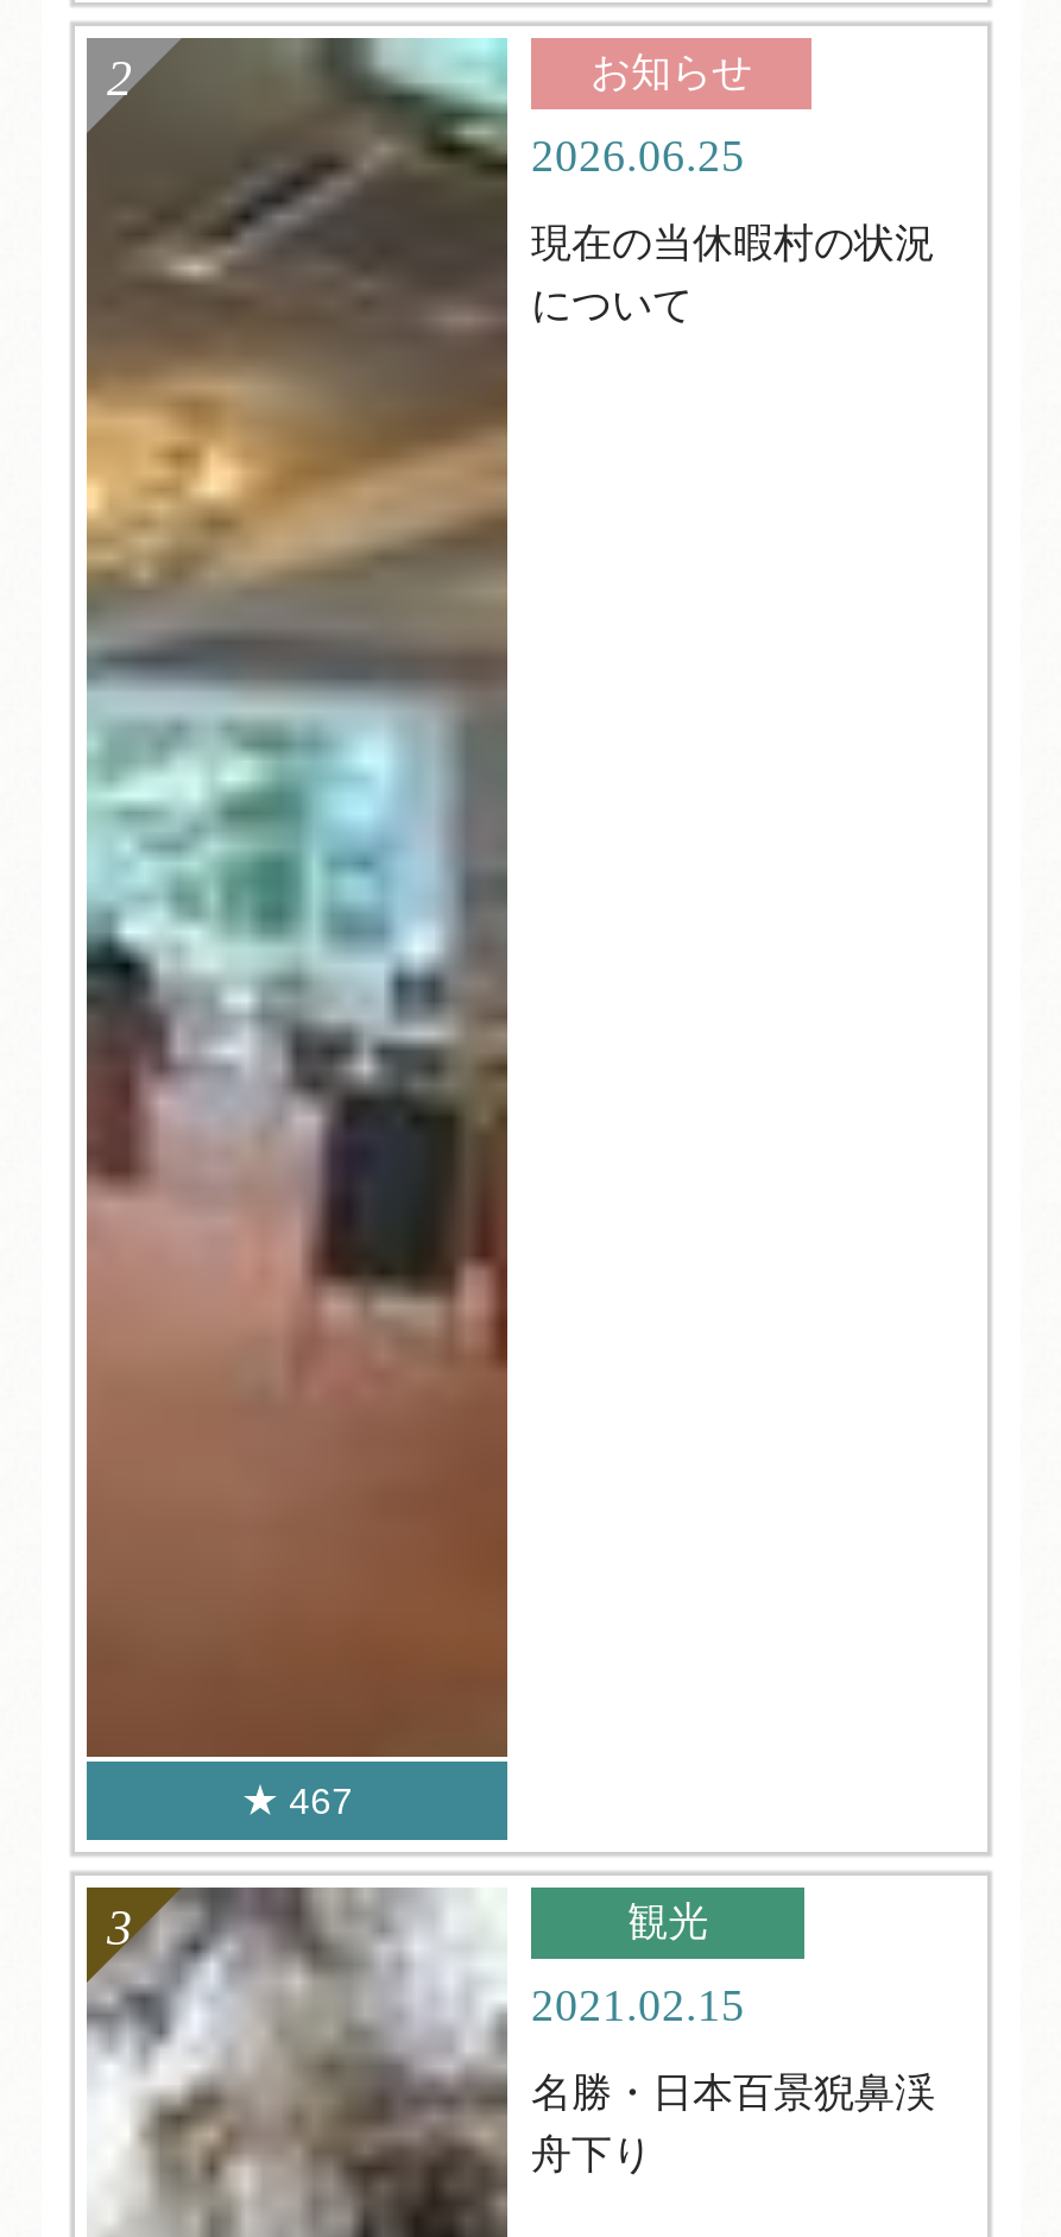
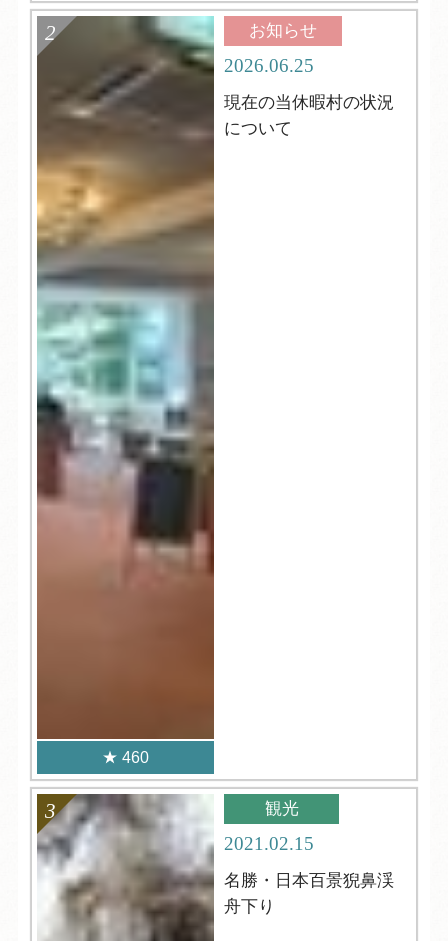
- 467
+ 460
